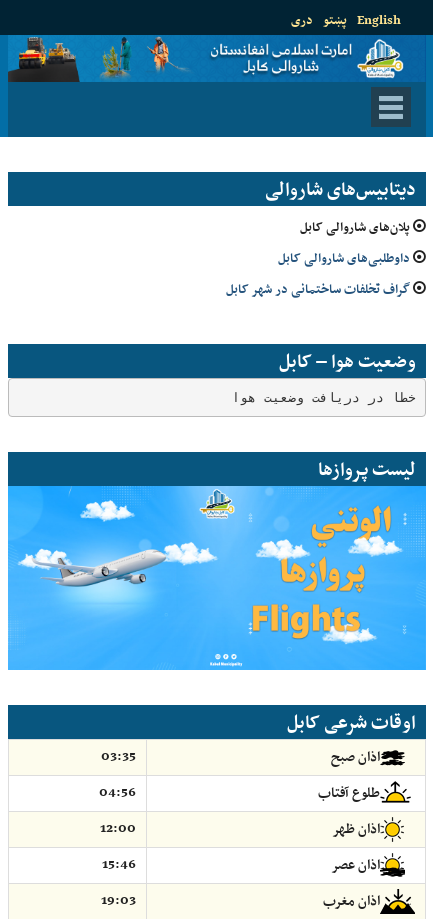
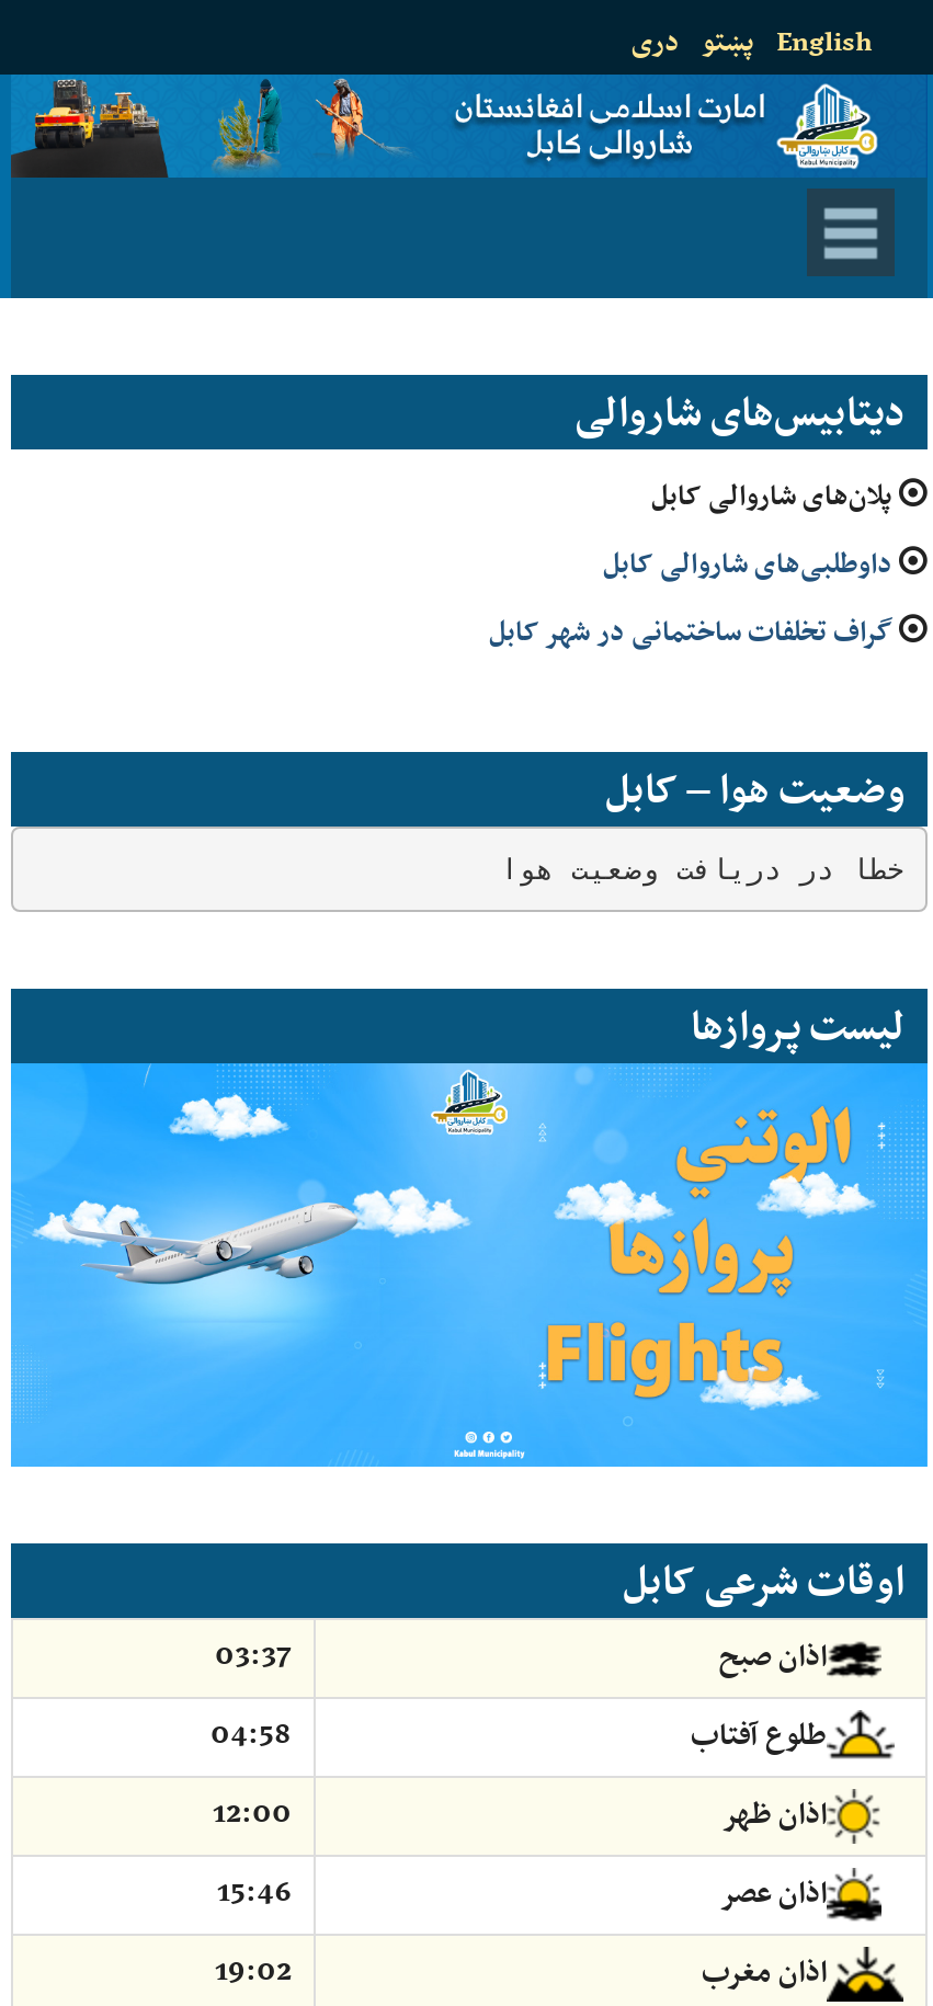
- 03:35
+ 03:37

- 04:56
+ 04:58

- 19:03
+ 19:02
